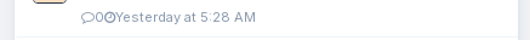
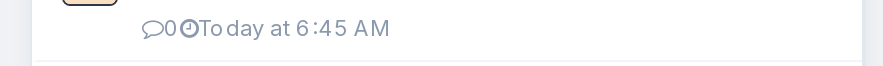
- Yesterday at 5:28 AM
+ Today at 6:45 AM
